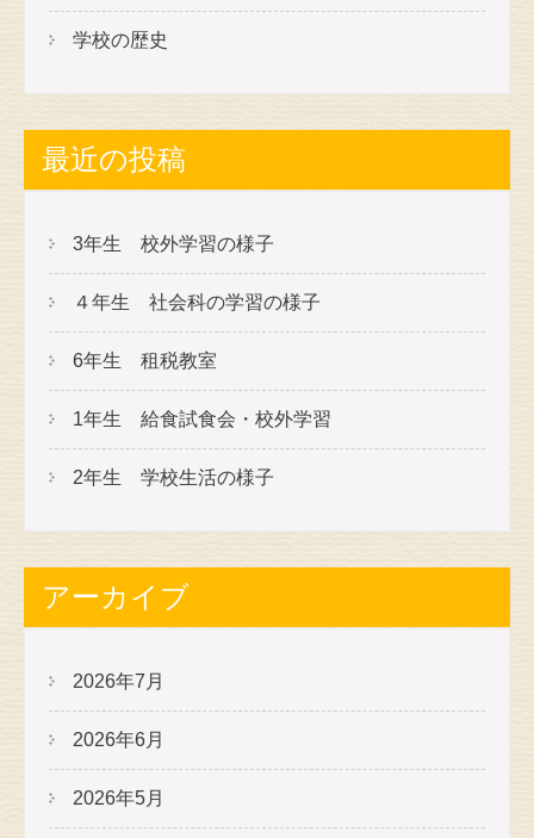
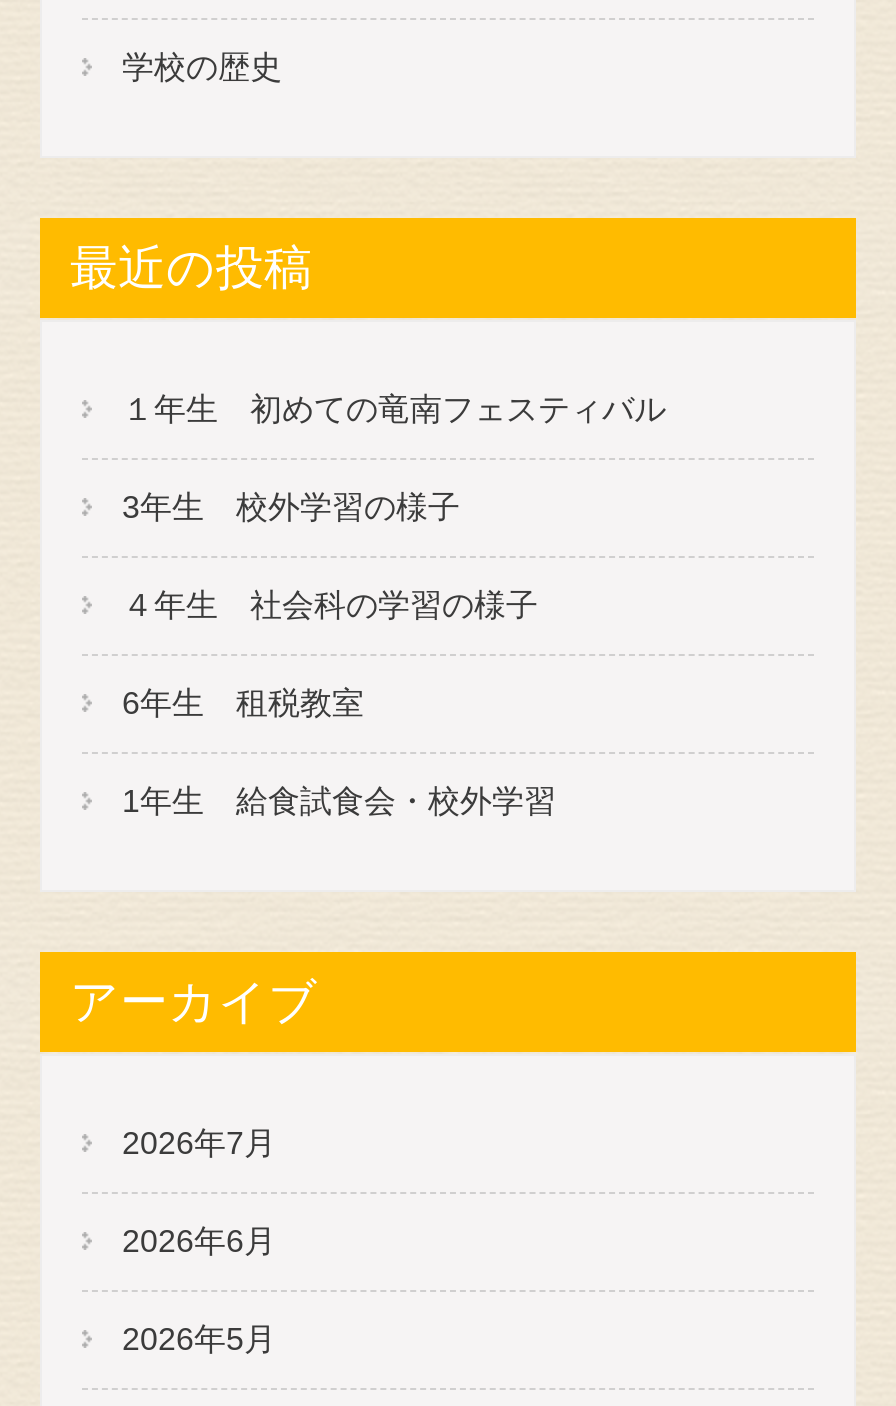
+ １年生 初めての竜南フェスティバル

moved down: 3年生 校外学習の様子 | ４年生 社会科の学習の様子 | 6年生 租税教室 | 1年生 給食試食会・校外学習

- 2年生 学校生活の様子
